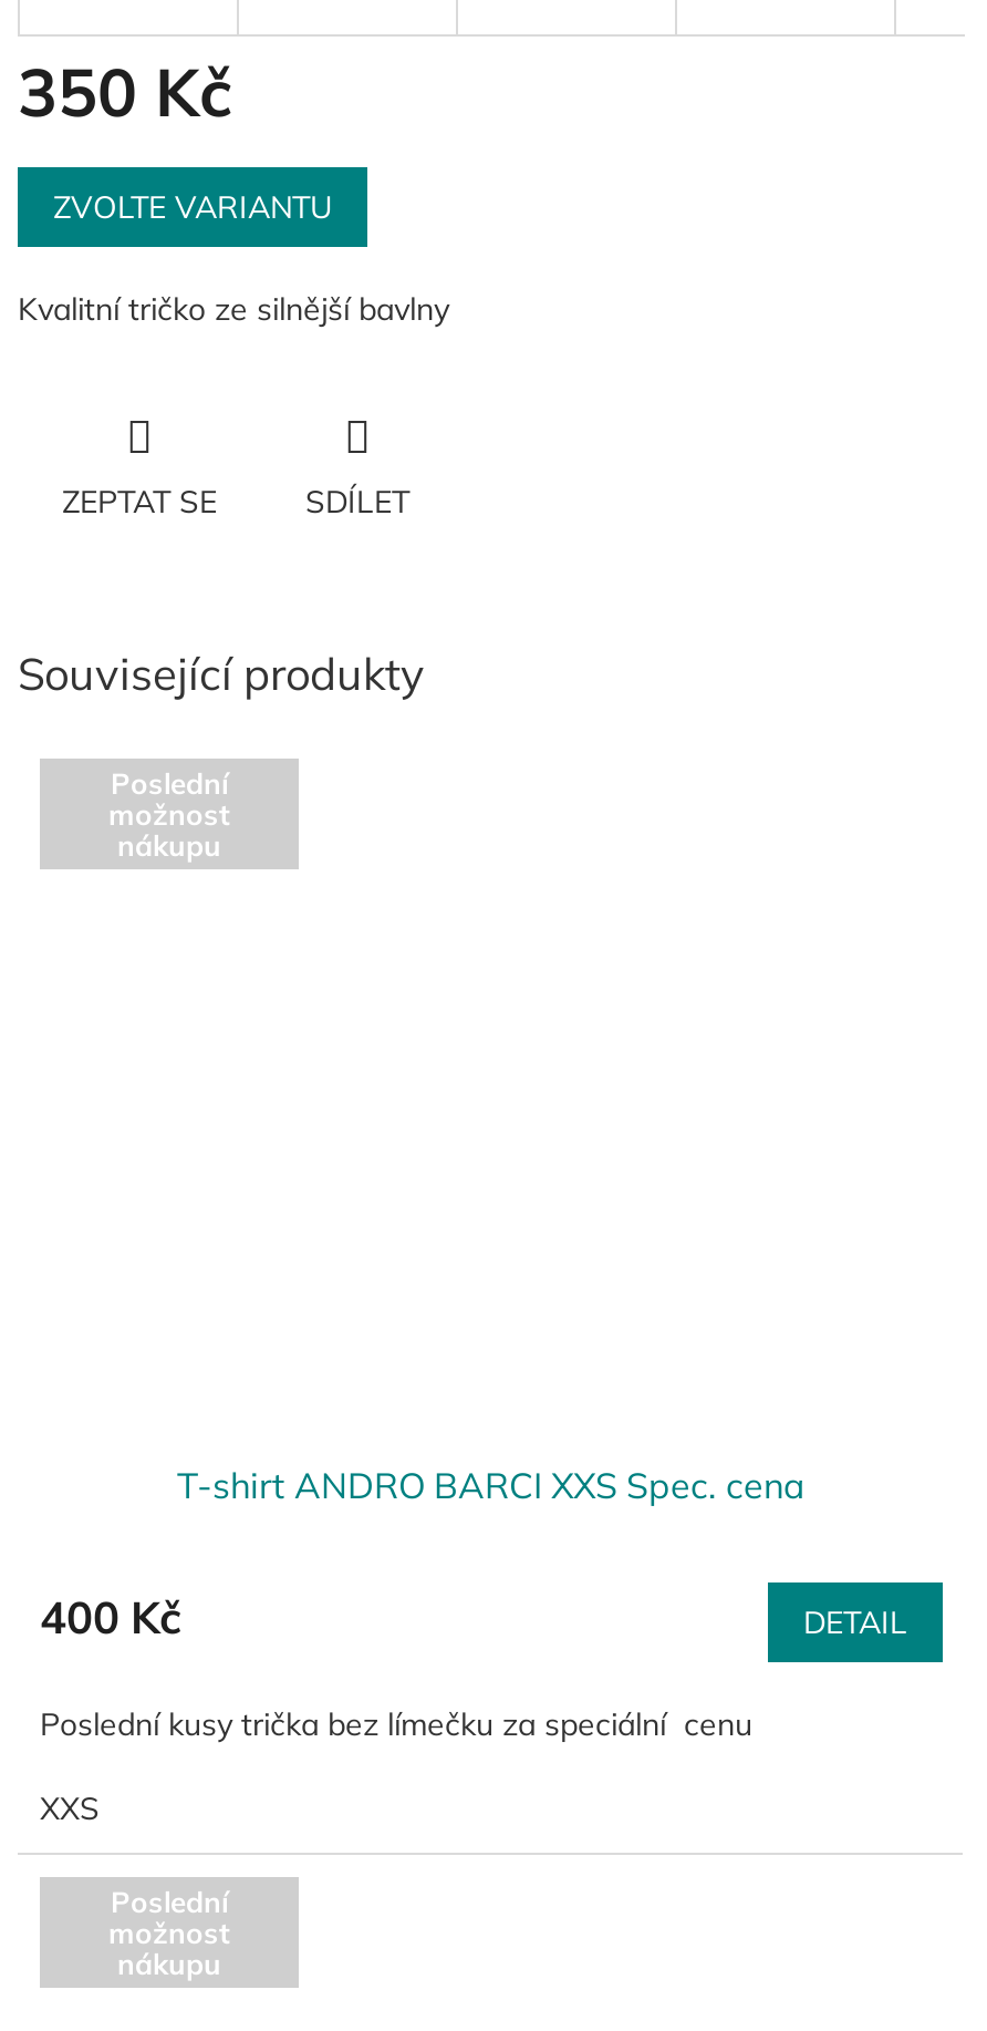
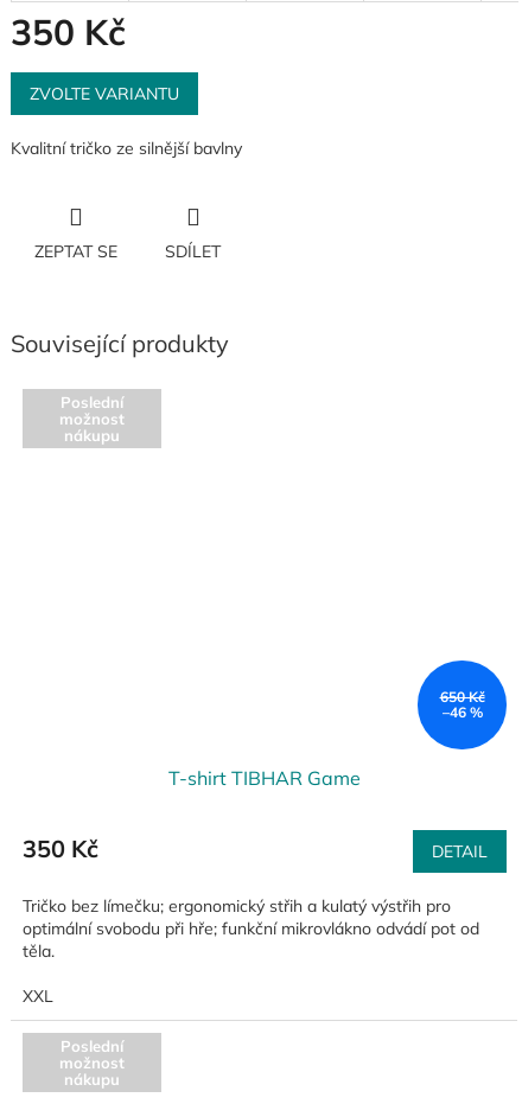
+ [image]

- T-shirt ANDRO BARCI XXS Spec. cena
- 400 Kč
+ 650 Kč
+ –46 %
+ T-shirt TIBHAR Game
+ 350 Kč

- Poslední kusy trička bez límečku za speciální cenu
+ Tričko bez límečku; ergonomický střih a kulatý výstřih pro
+ optimální svobodu při hře; funkční mikrovlákno odvádí pot od
+ těla.

- XXS
+ XXL
